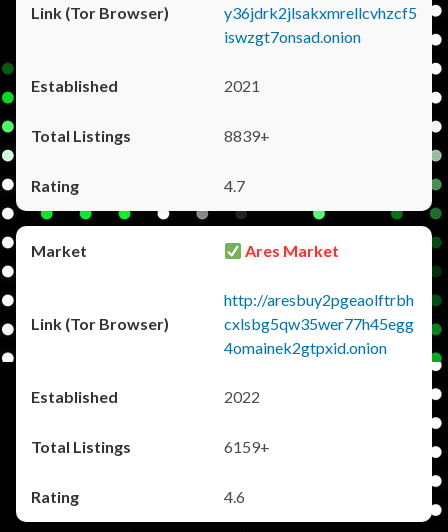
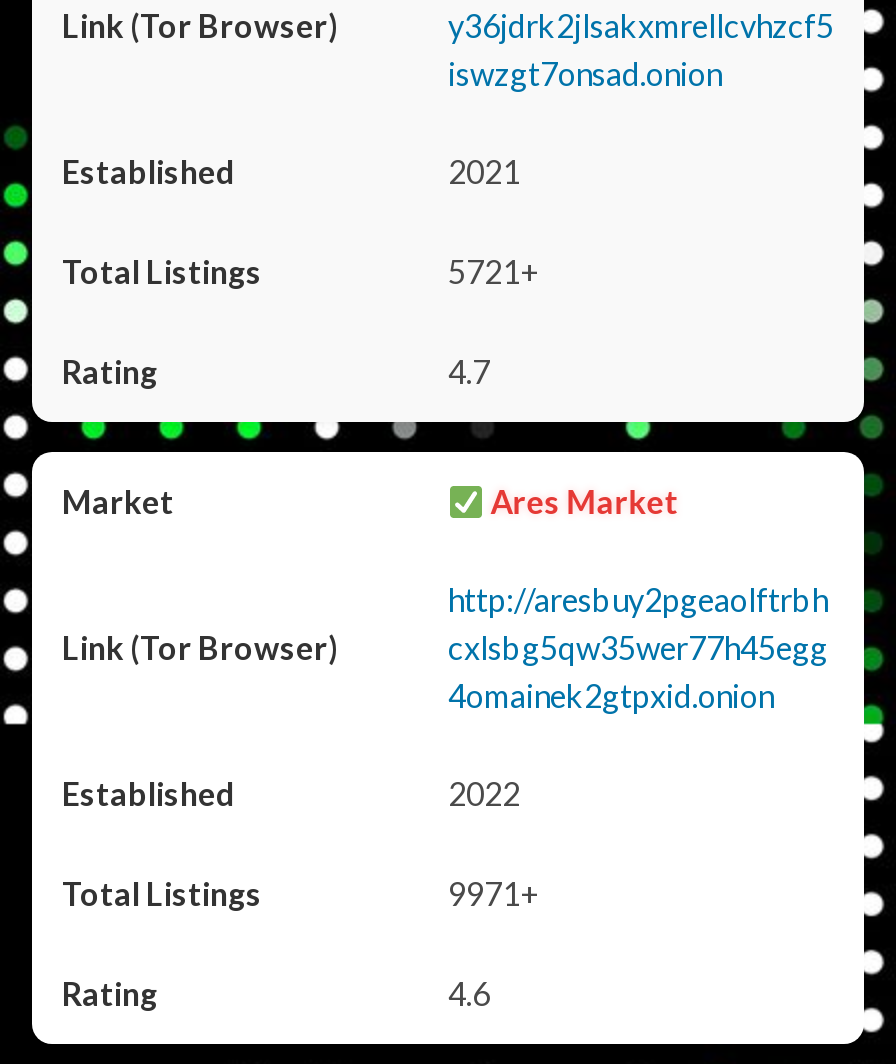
- 8839+
+ 5721+

- 6159+
+ 9971+
